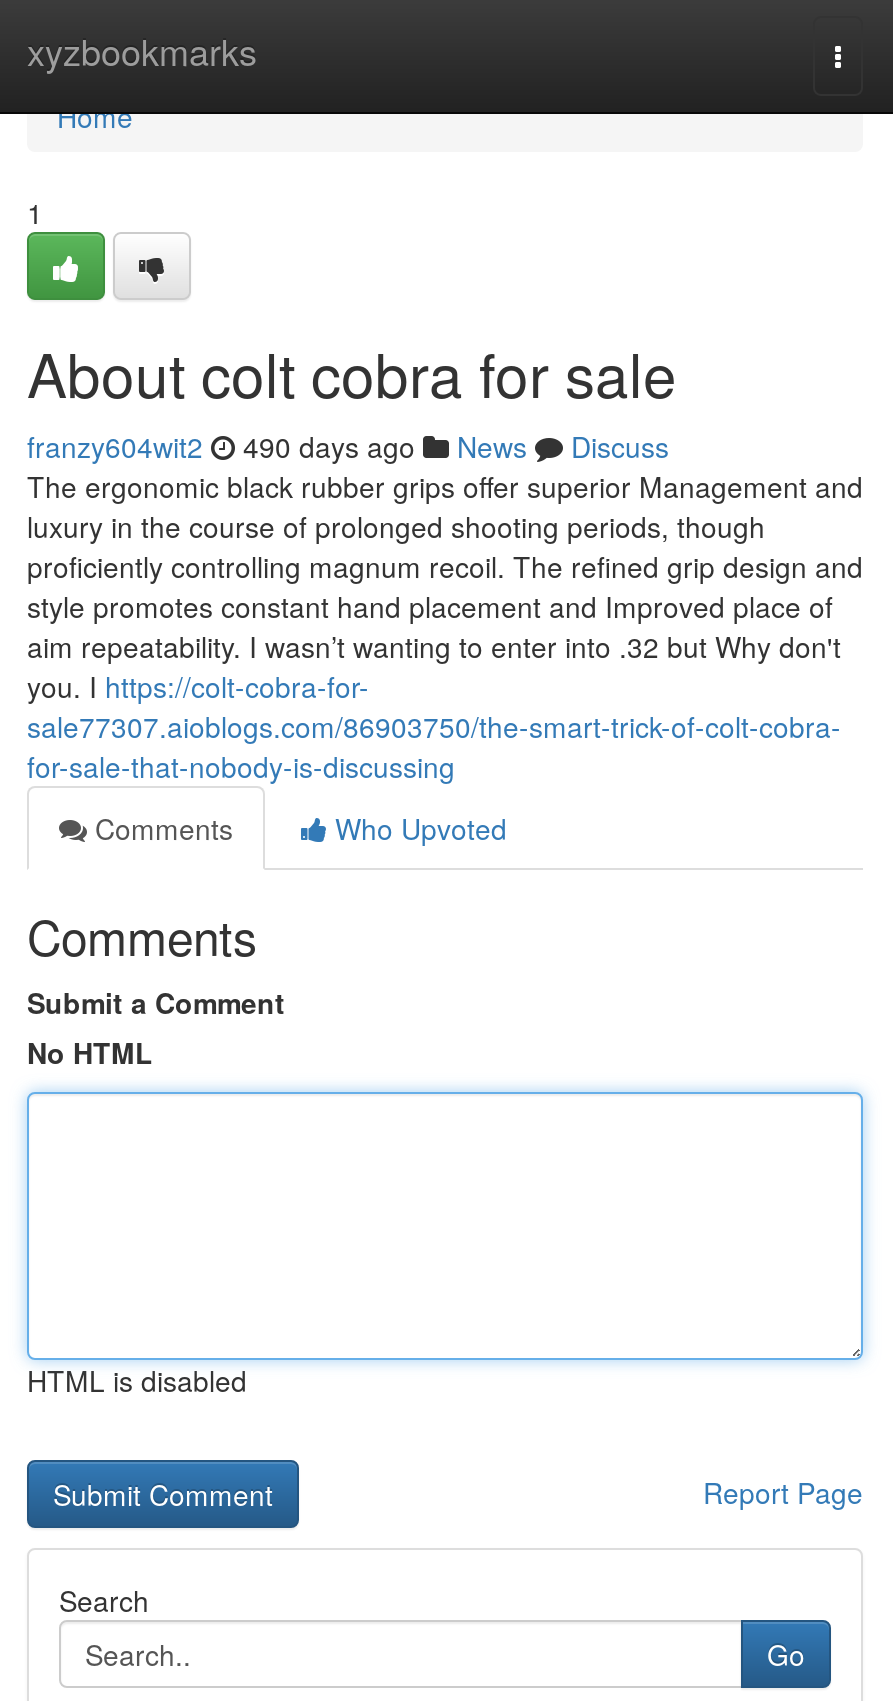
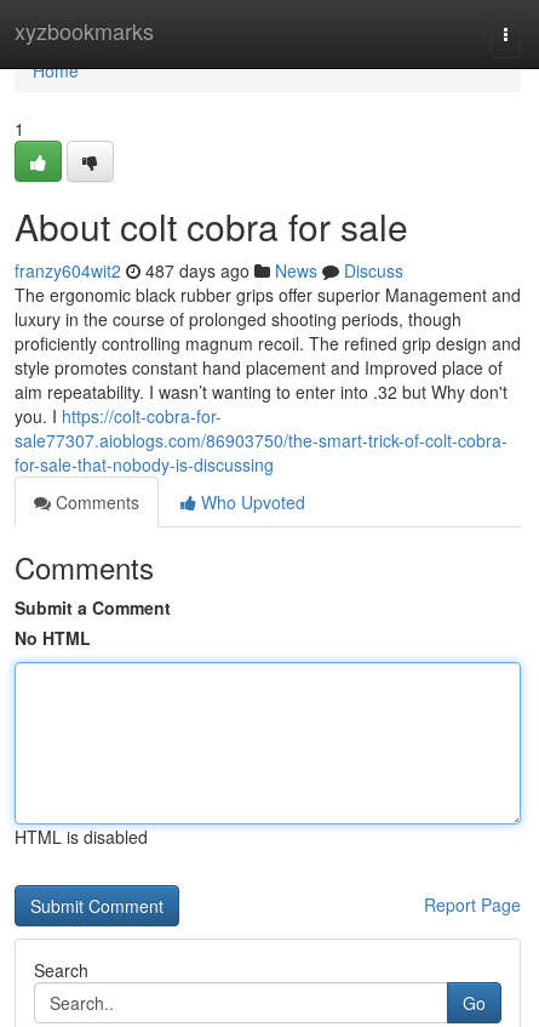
- franzy604wit2 490 days ago News Discuss
+ franzy604wit2 487 days ago News Discuss
